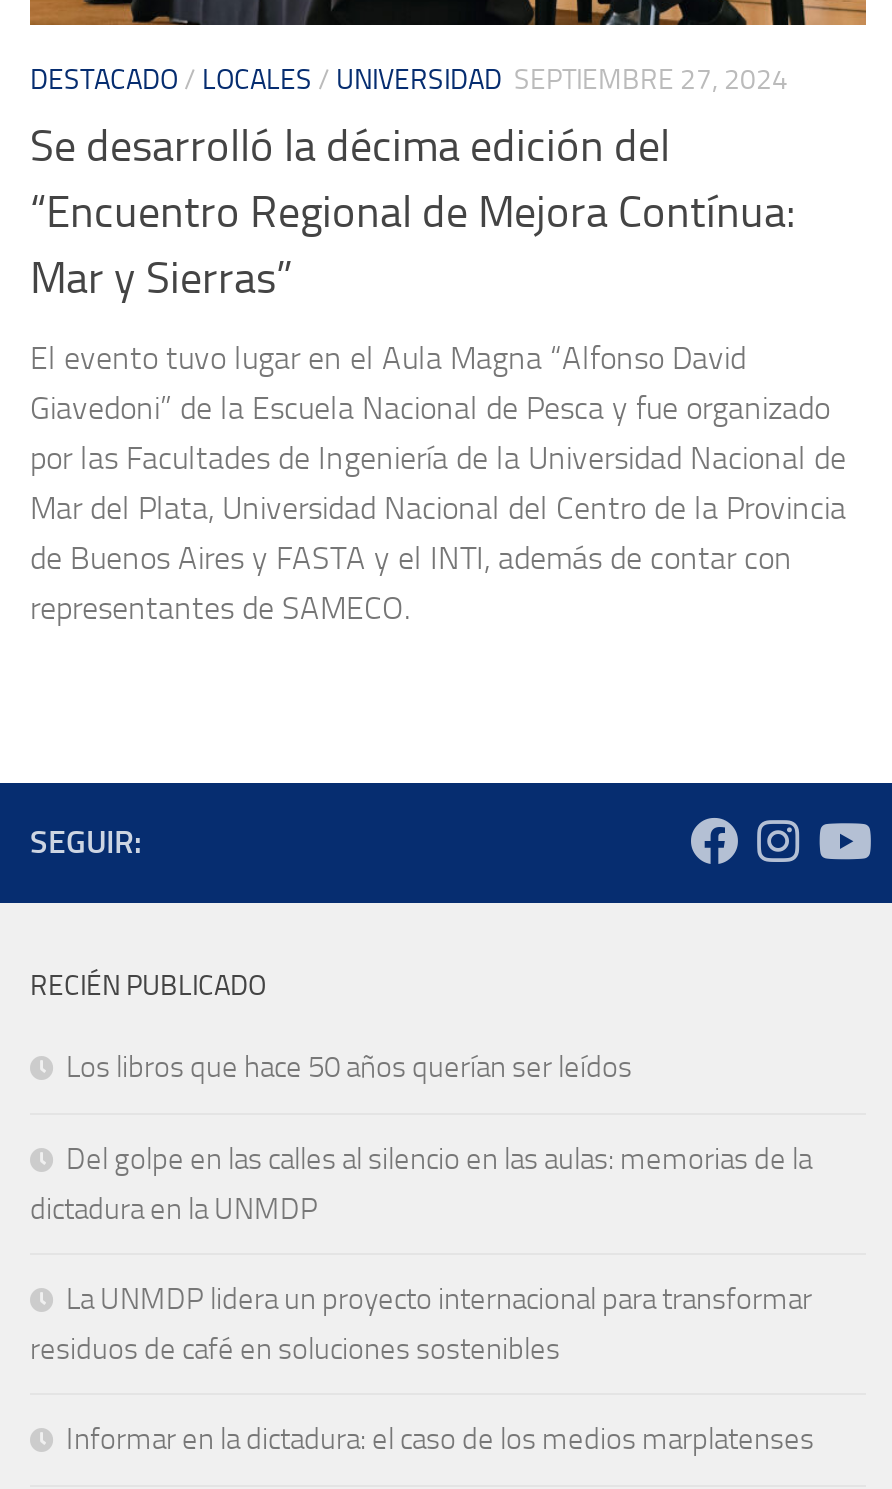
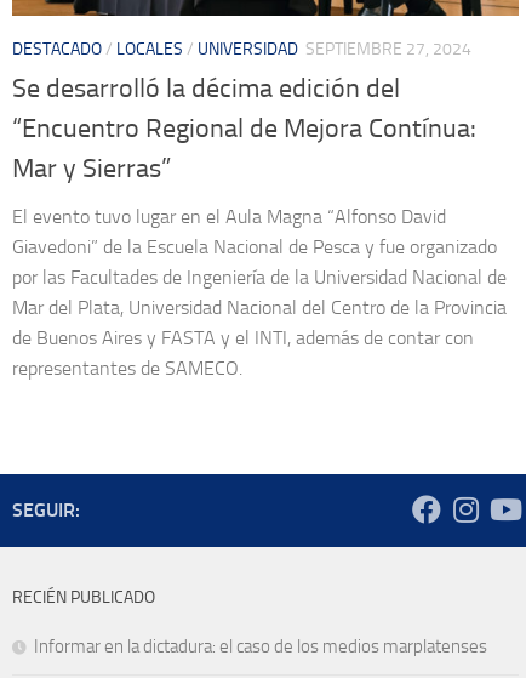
- Los libros que hace 50 años querían ser leídos
- Del golpe en las calles al silencio en las aulas: memorias de la
- dictadura en la UNMDP
- La UNMDP lidera un proyecto internacional para transformar
- residuos de café en soluciones sostenibles
